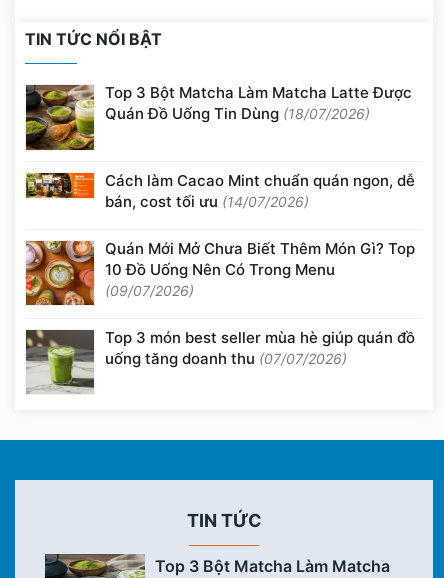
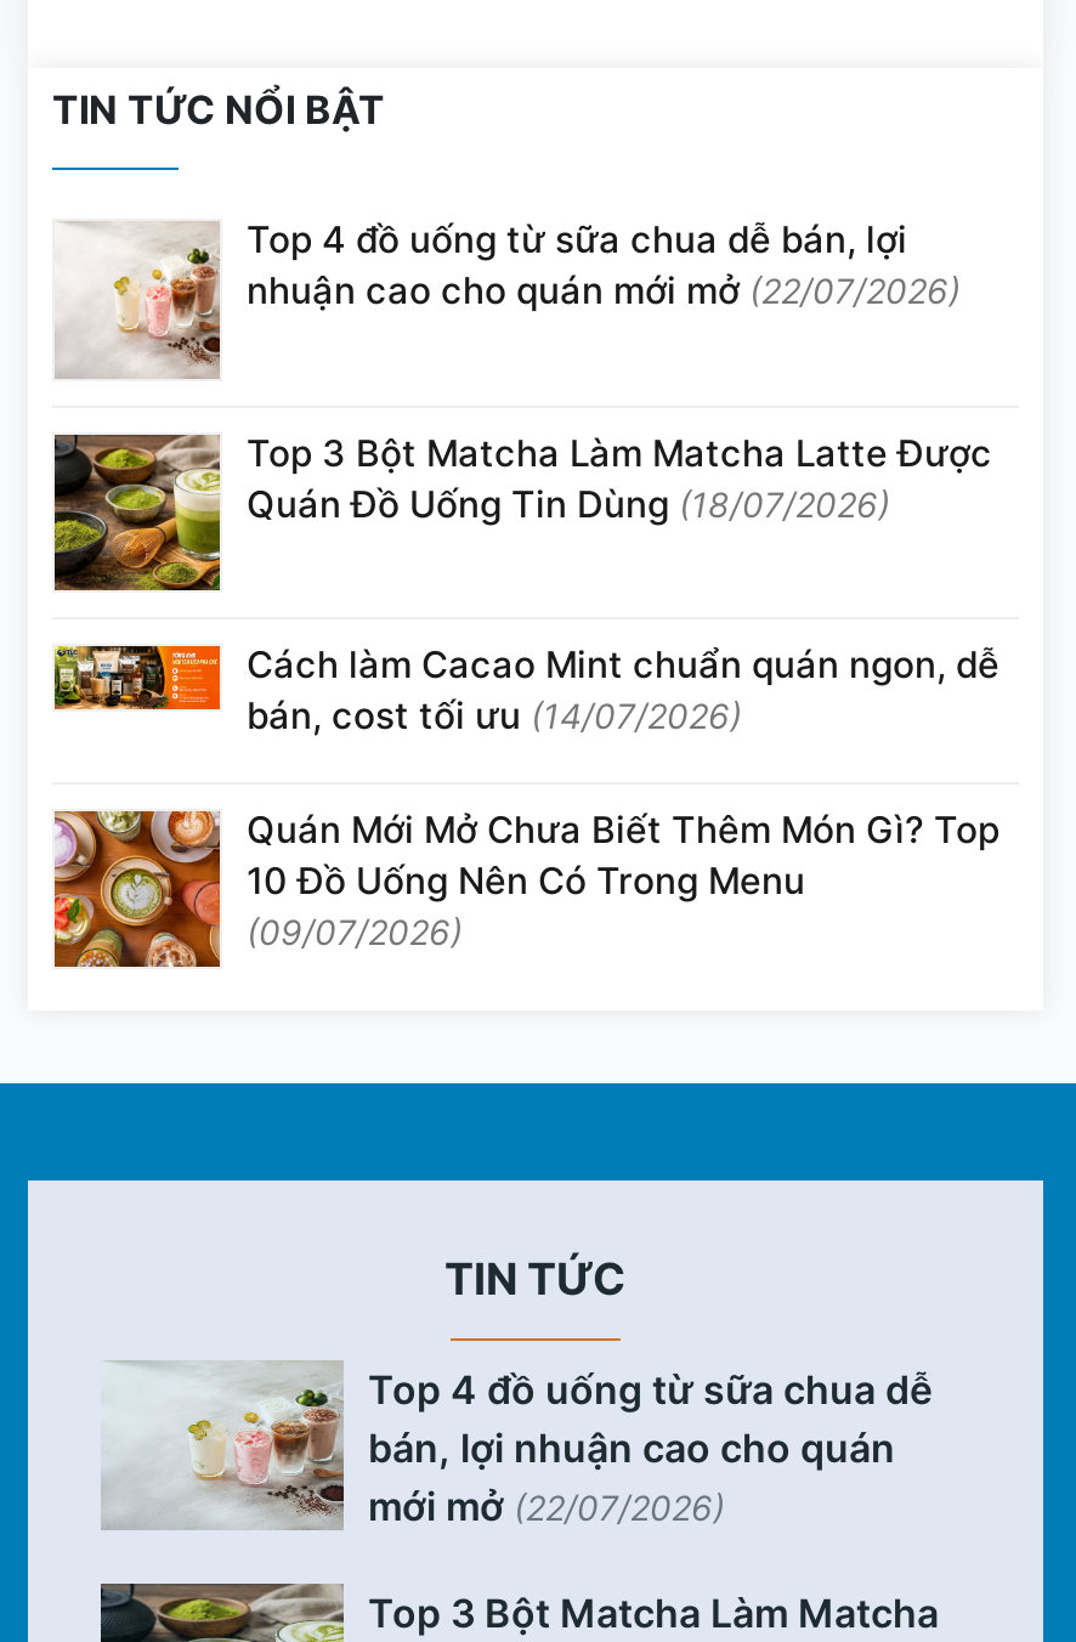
+ [image]
+ Top 4 đồ uống từ sữa chua dễ bán, lợi
+ nhuận cao cho quán mới mở (22/07/2026)

- [image]
- Top 3 món best seller mùa hè giúp quán đồ
- uống tăng doanh thu (07/07/2026)

+ [image]
+ Top 4 đồ uống từ sữa chua dễ
+ bán, lợi nhuận cao cho quán
+ mới mở (22/07/2026)
